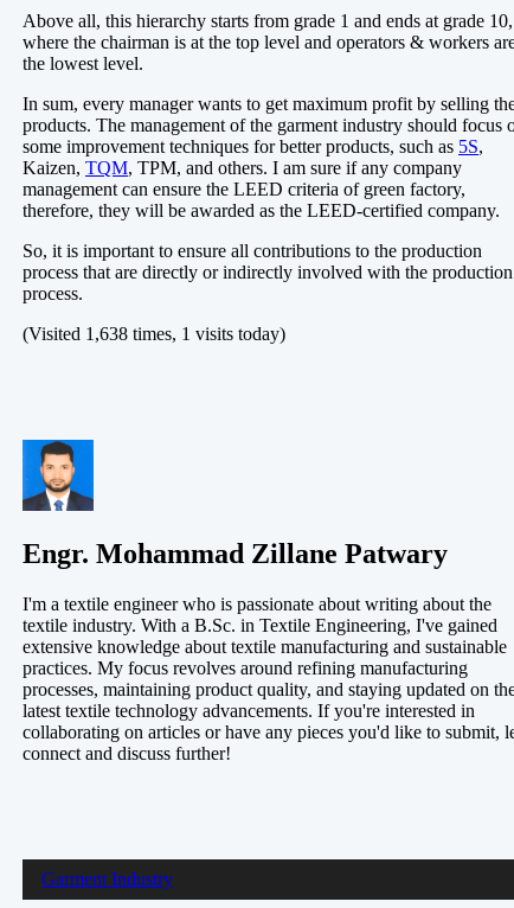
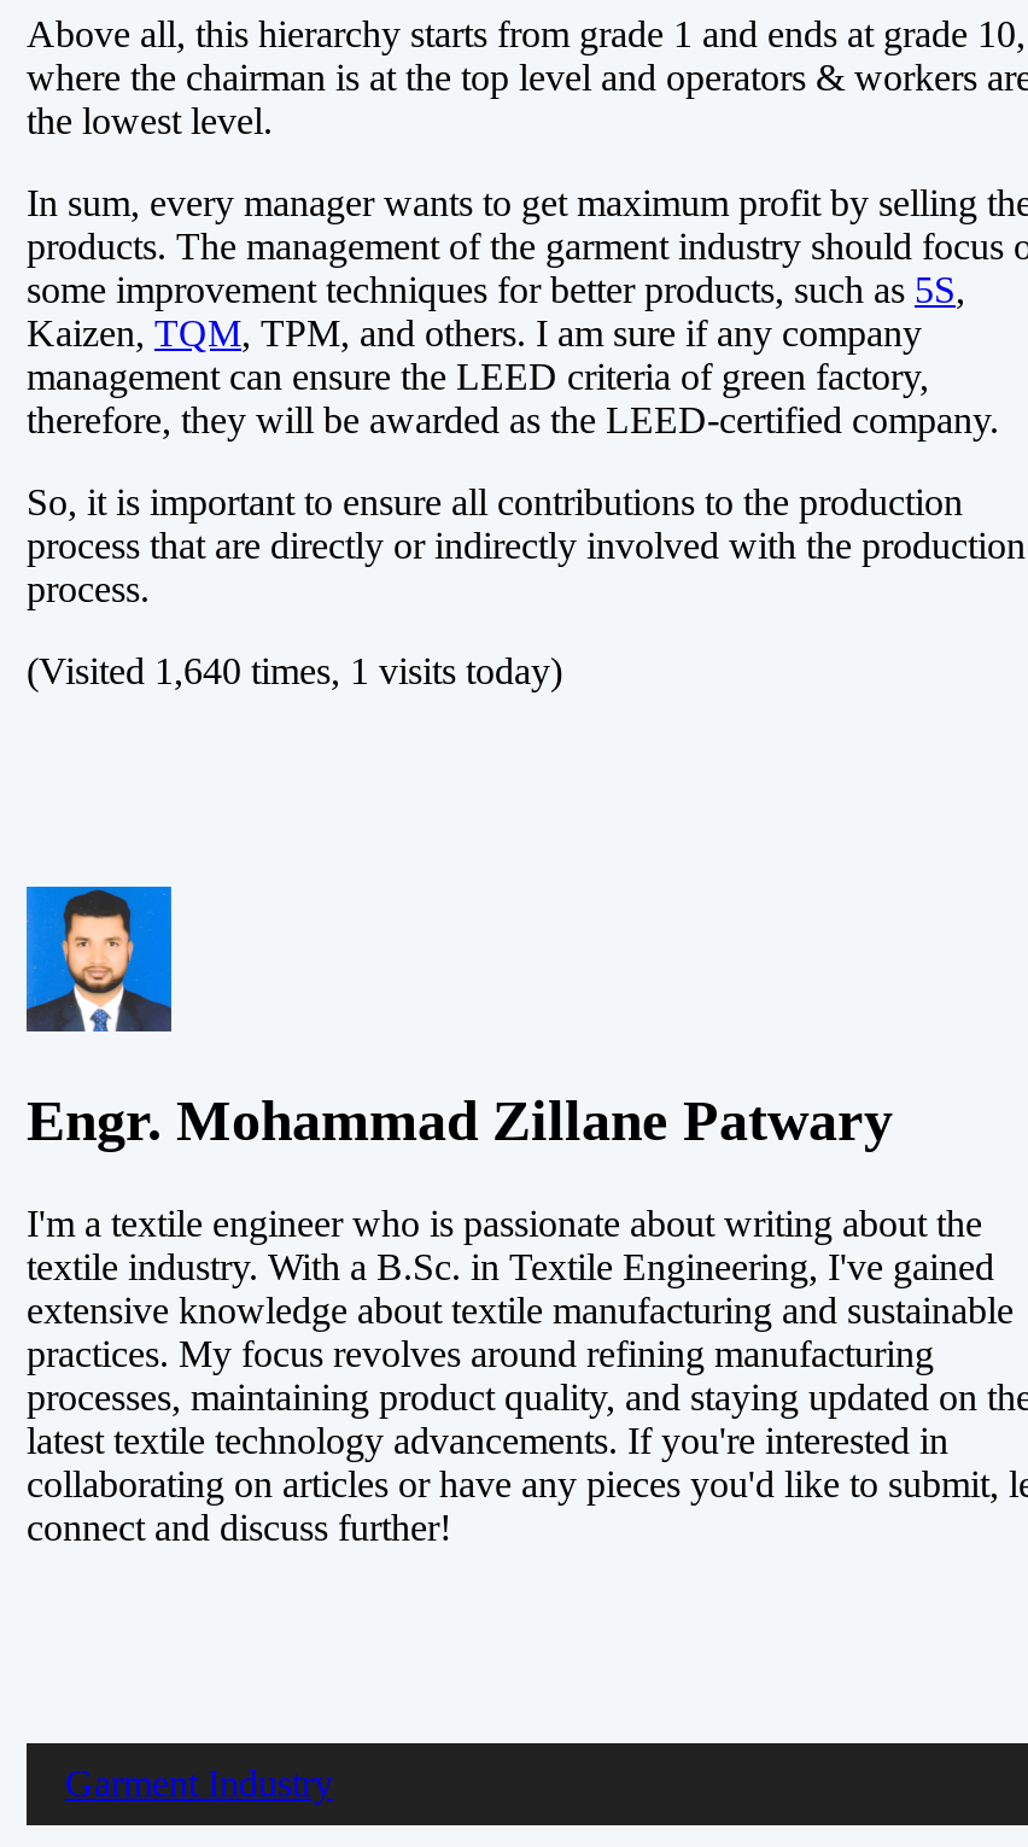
- (Visited 1,638 times, 1 visits today)
+ (Visited 1,640 times, 1 visits today)
